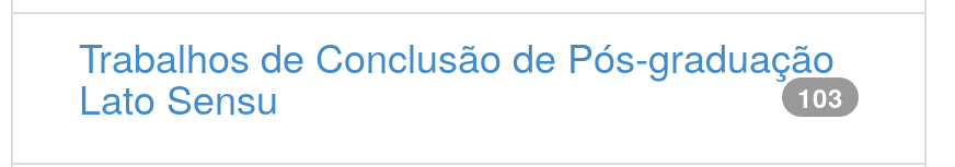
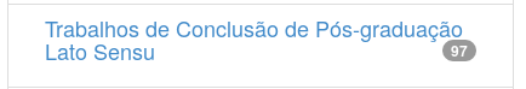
- 103
+ 97
